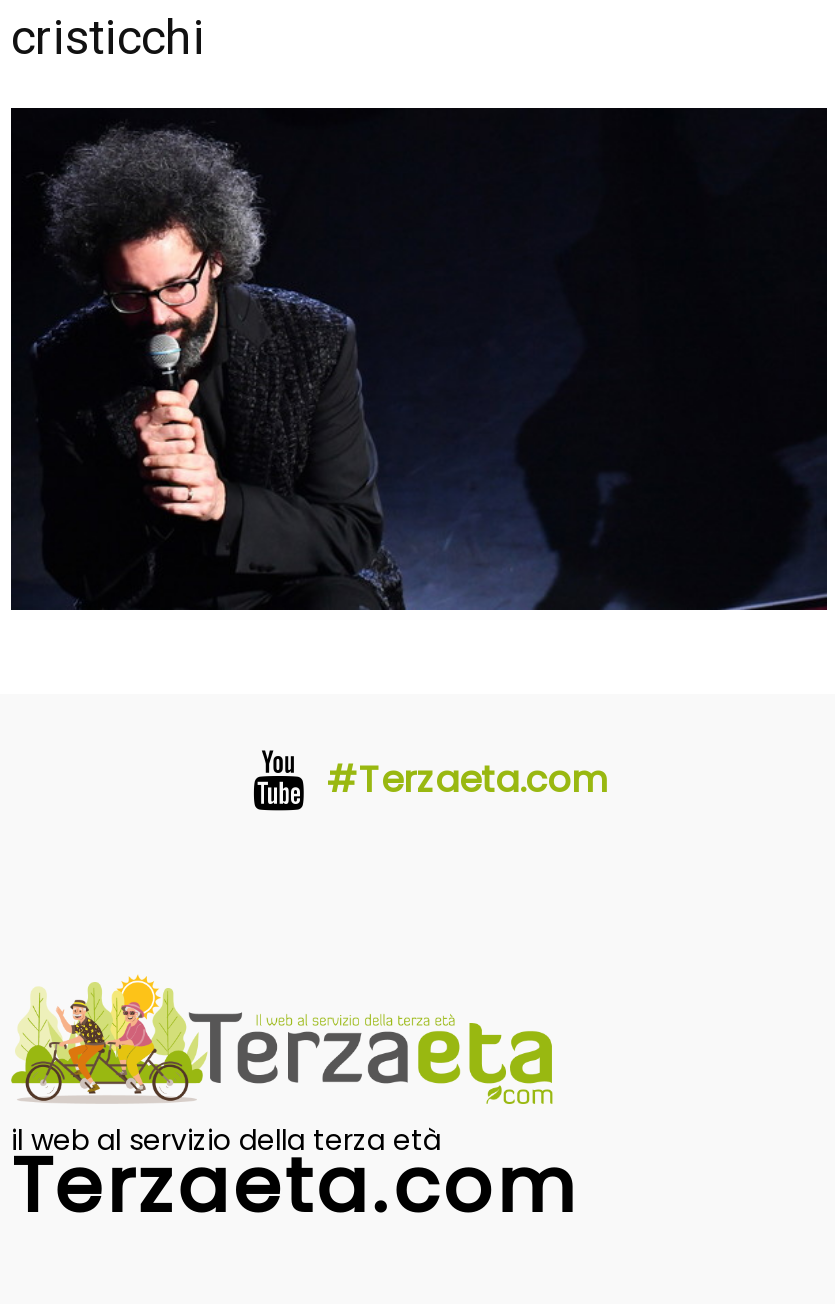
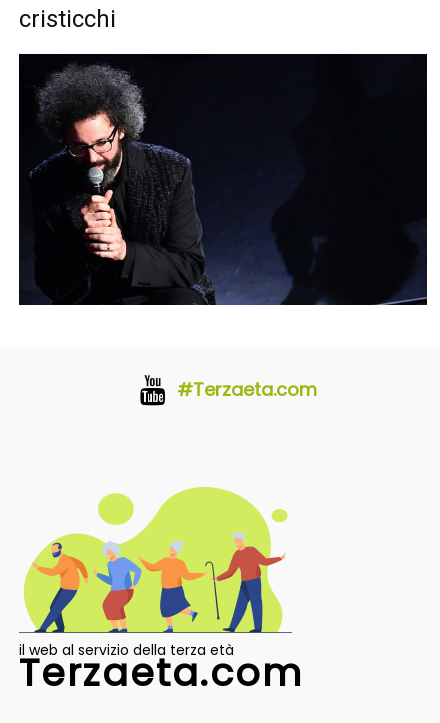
- [image]
+ [image]
